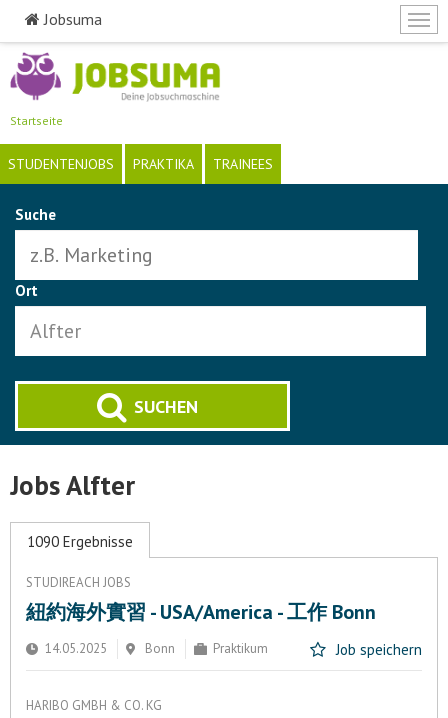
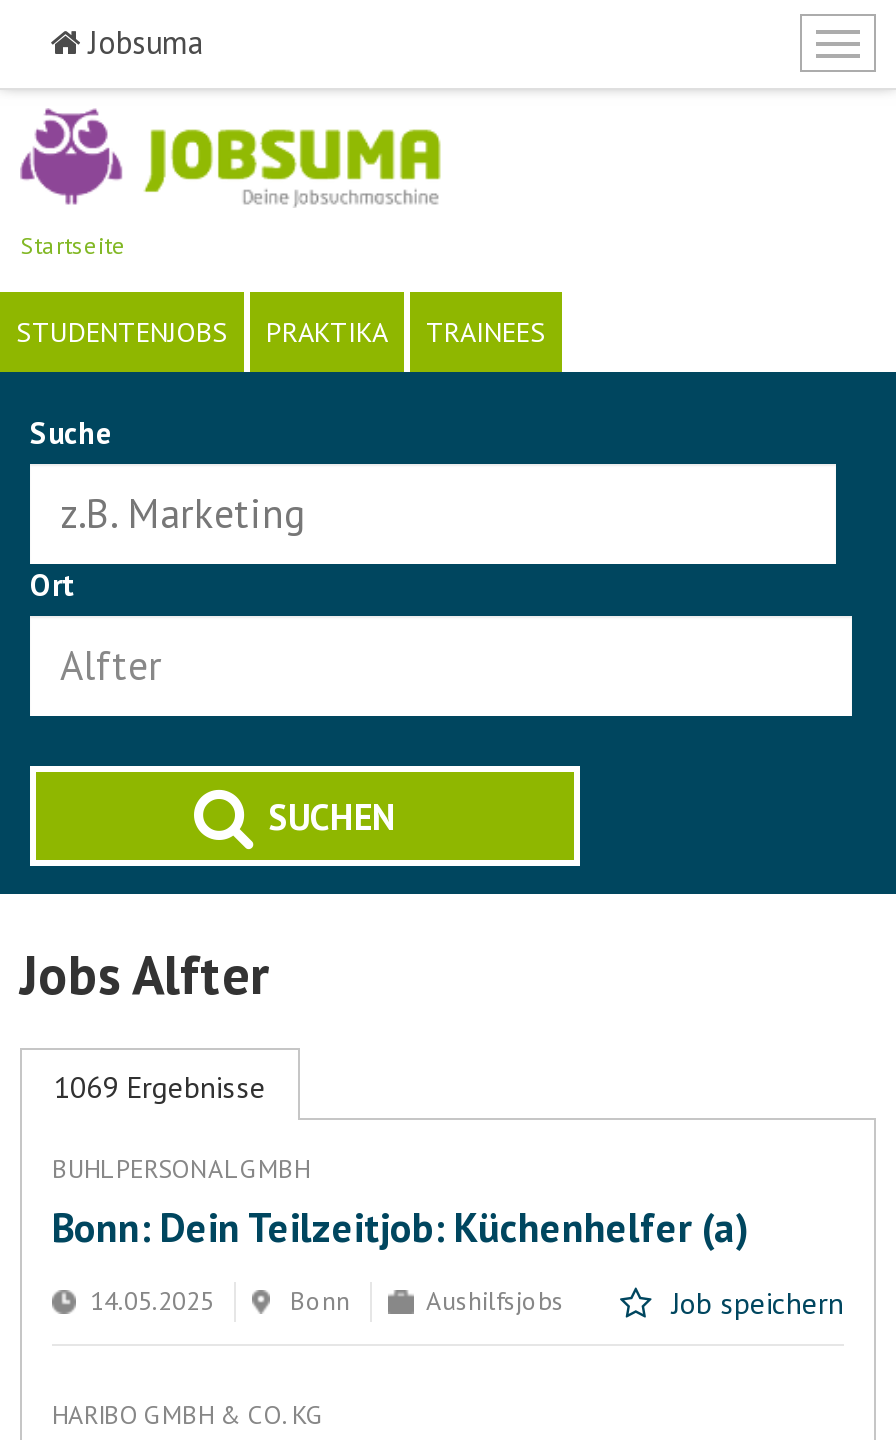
- 1090 Ergebnisse
+ 1069 Ergebnisse

- STUDIREACH JOBS
- 紐約海外實習 - USA/America - 工作 Bonn
+ BUHL PERSONAL GMBH
+ Bonn: Dein Teilzeitjob: Küchenhelfer (a)

- Praktikum
+ Aushilfsjobs
